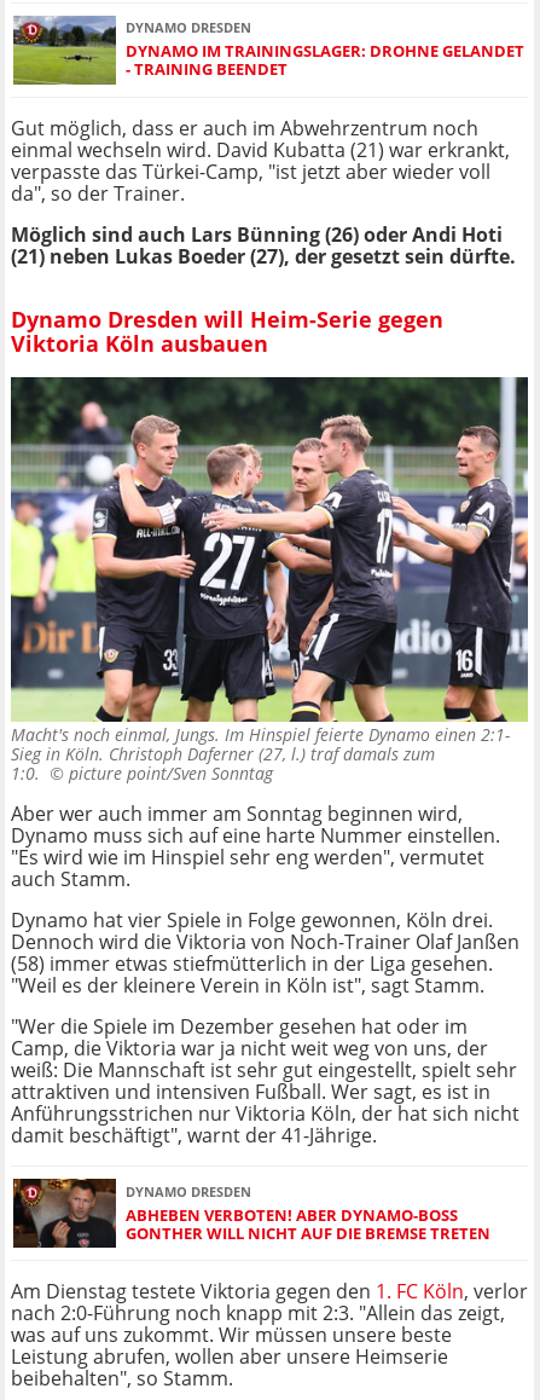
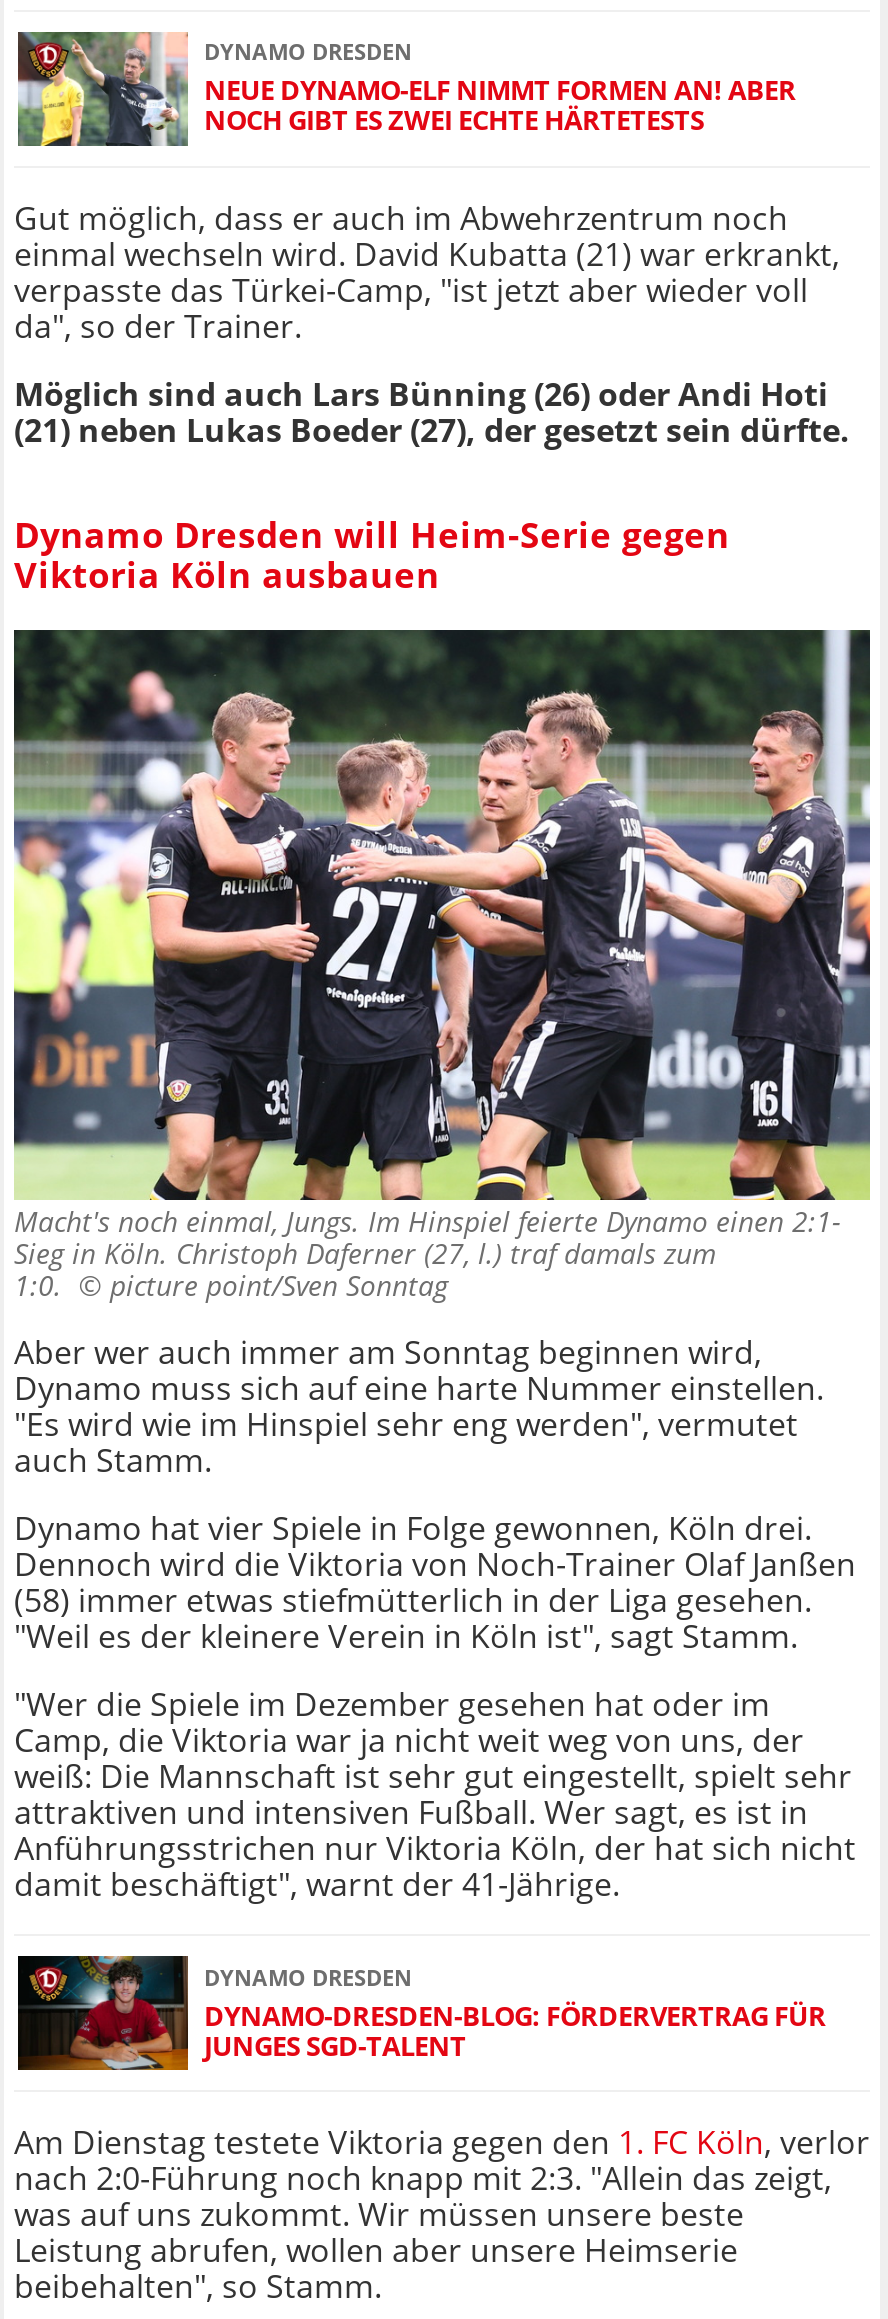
- [image]
- DYNAMO IM TRAININGSLAGER: DROHNE GELANDET
- - TRAINING BEENDET
+ [image]
+ NEUE DYNAMO-ELF NIMMT FORMEN AN! ABER
+ NOCH GIBT ES ZWEI ECHTE HÄRTETESTS

- [image]
- ABHEBEN VERBOTEN! ABER DYNAMO-BOSS
- GONTHER WILL NICHT AUF DIE BREMSE TRETEN
+ [image]
+ DYNAMO-DRESDEN-BLOG: FÖRDERVERTRAG FÜR
+ JUNGES SGD-TALENT
